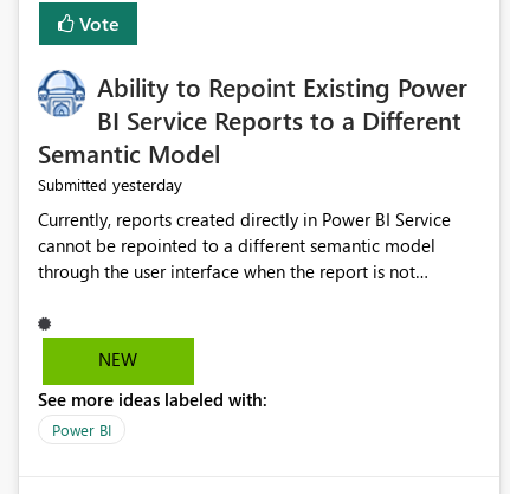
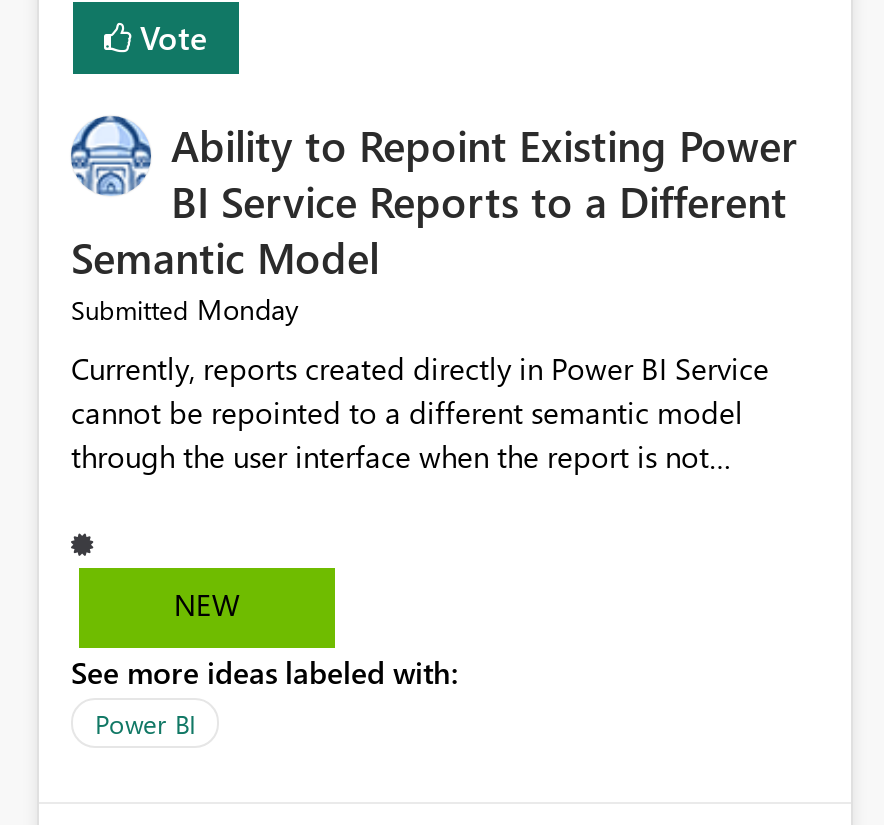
- Submitted yesterday
+ Submitted Monday
